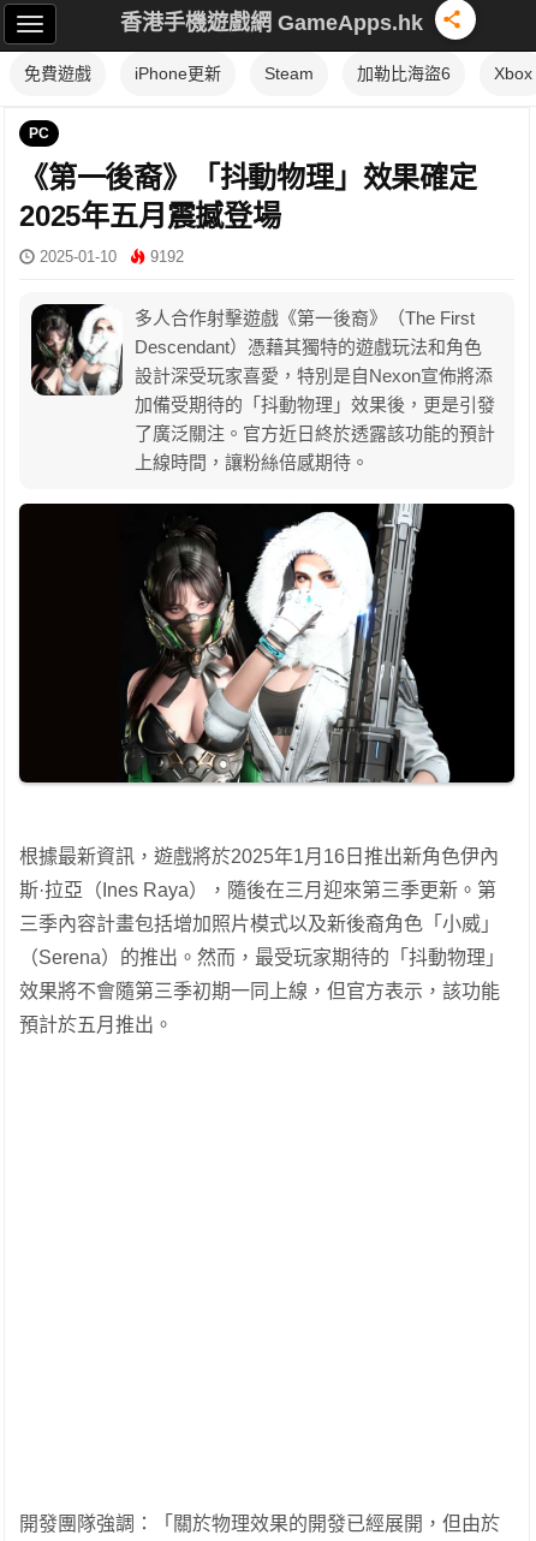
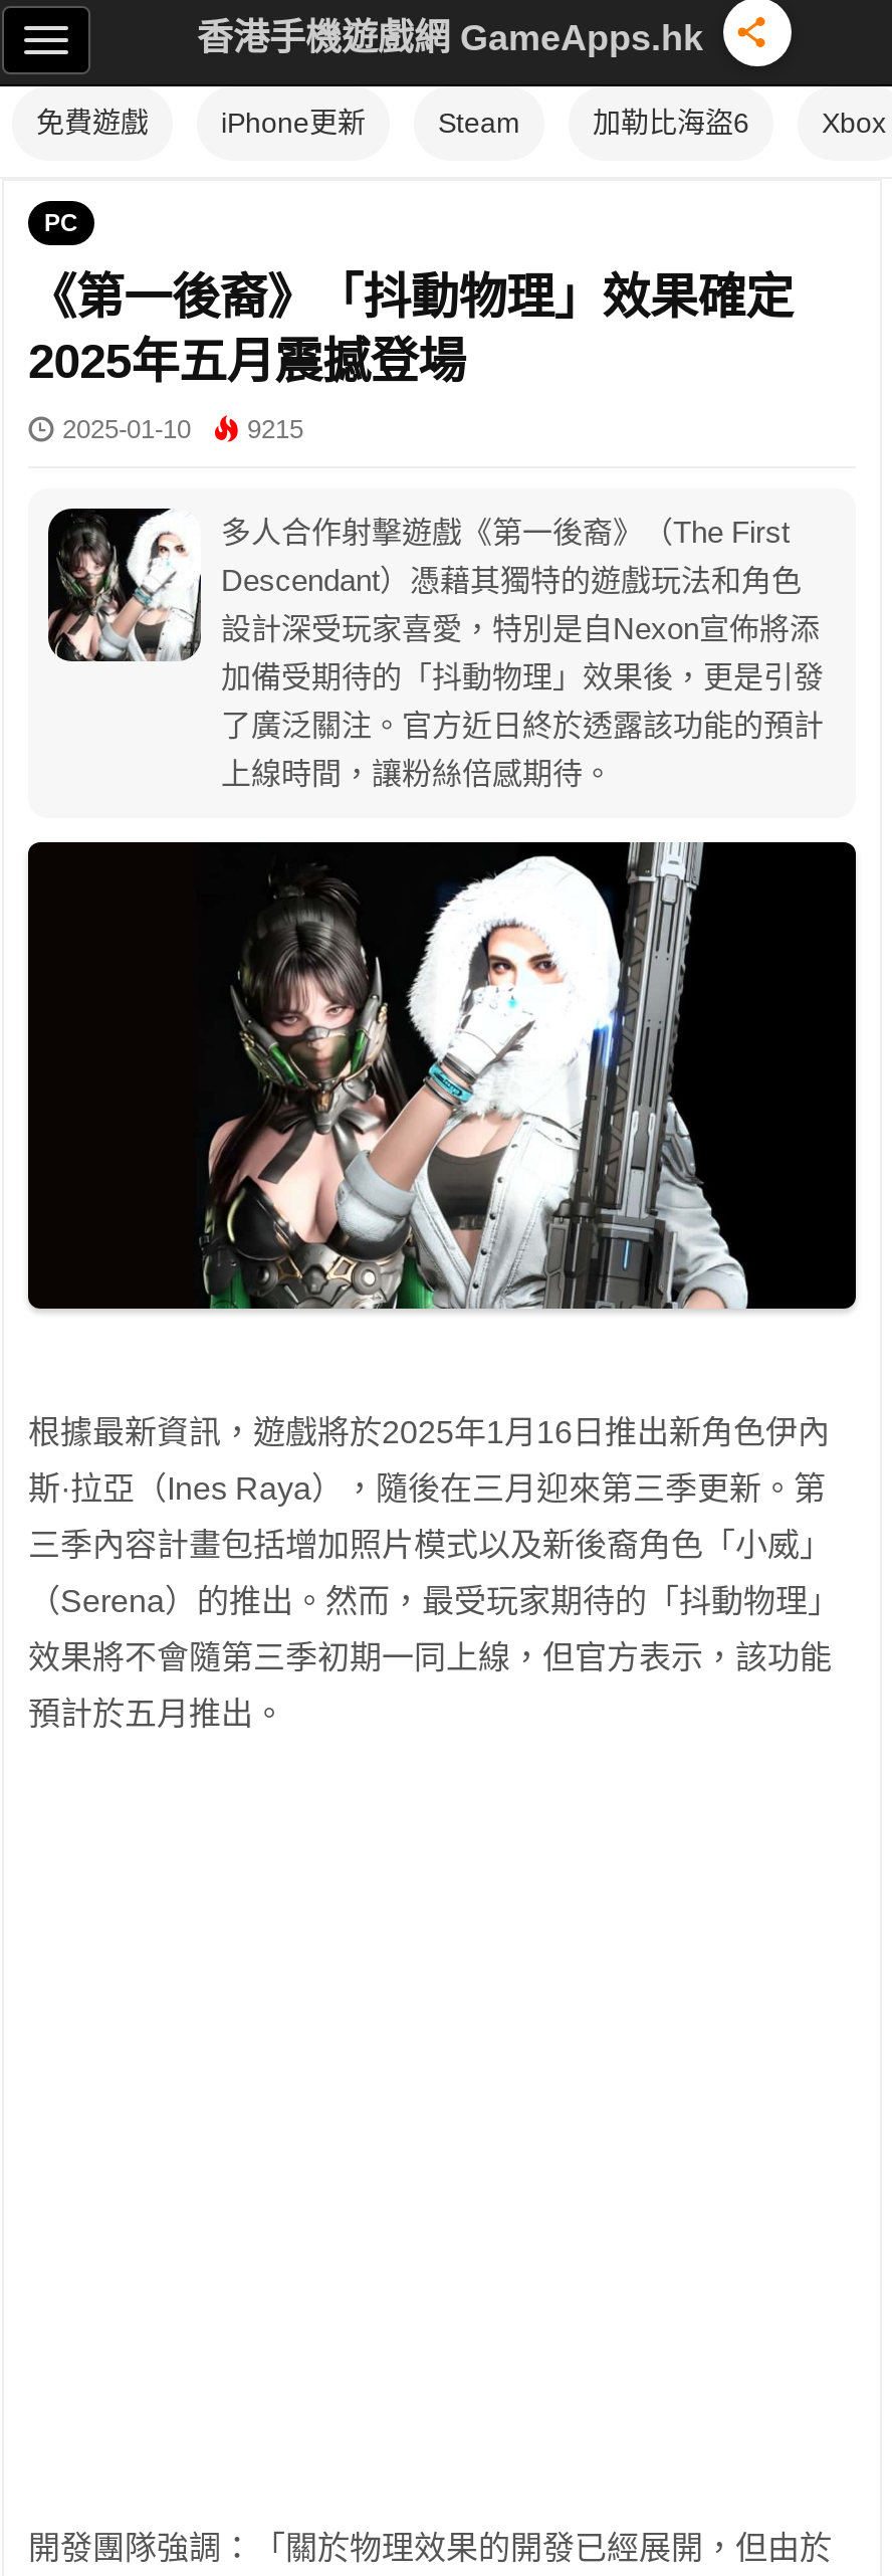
- 2025-01-10 9192
+ 2025-01-10 9215
